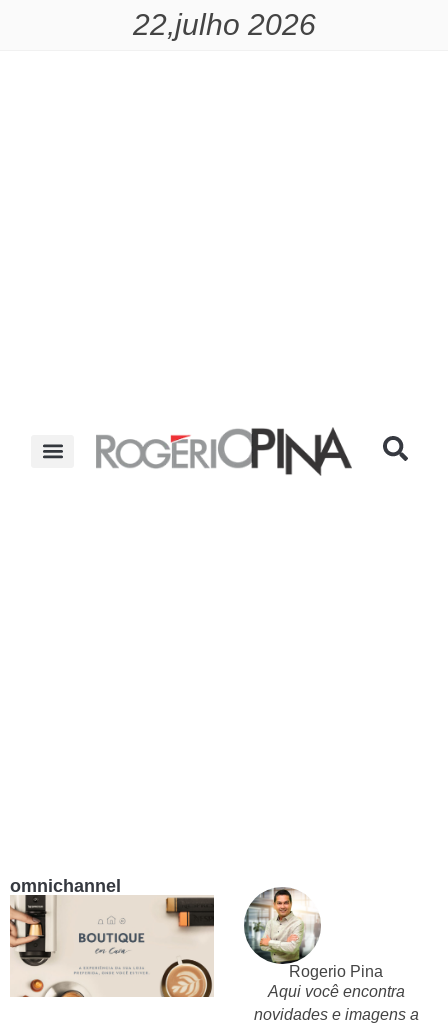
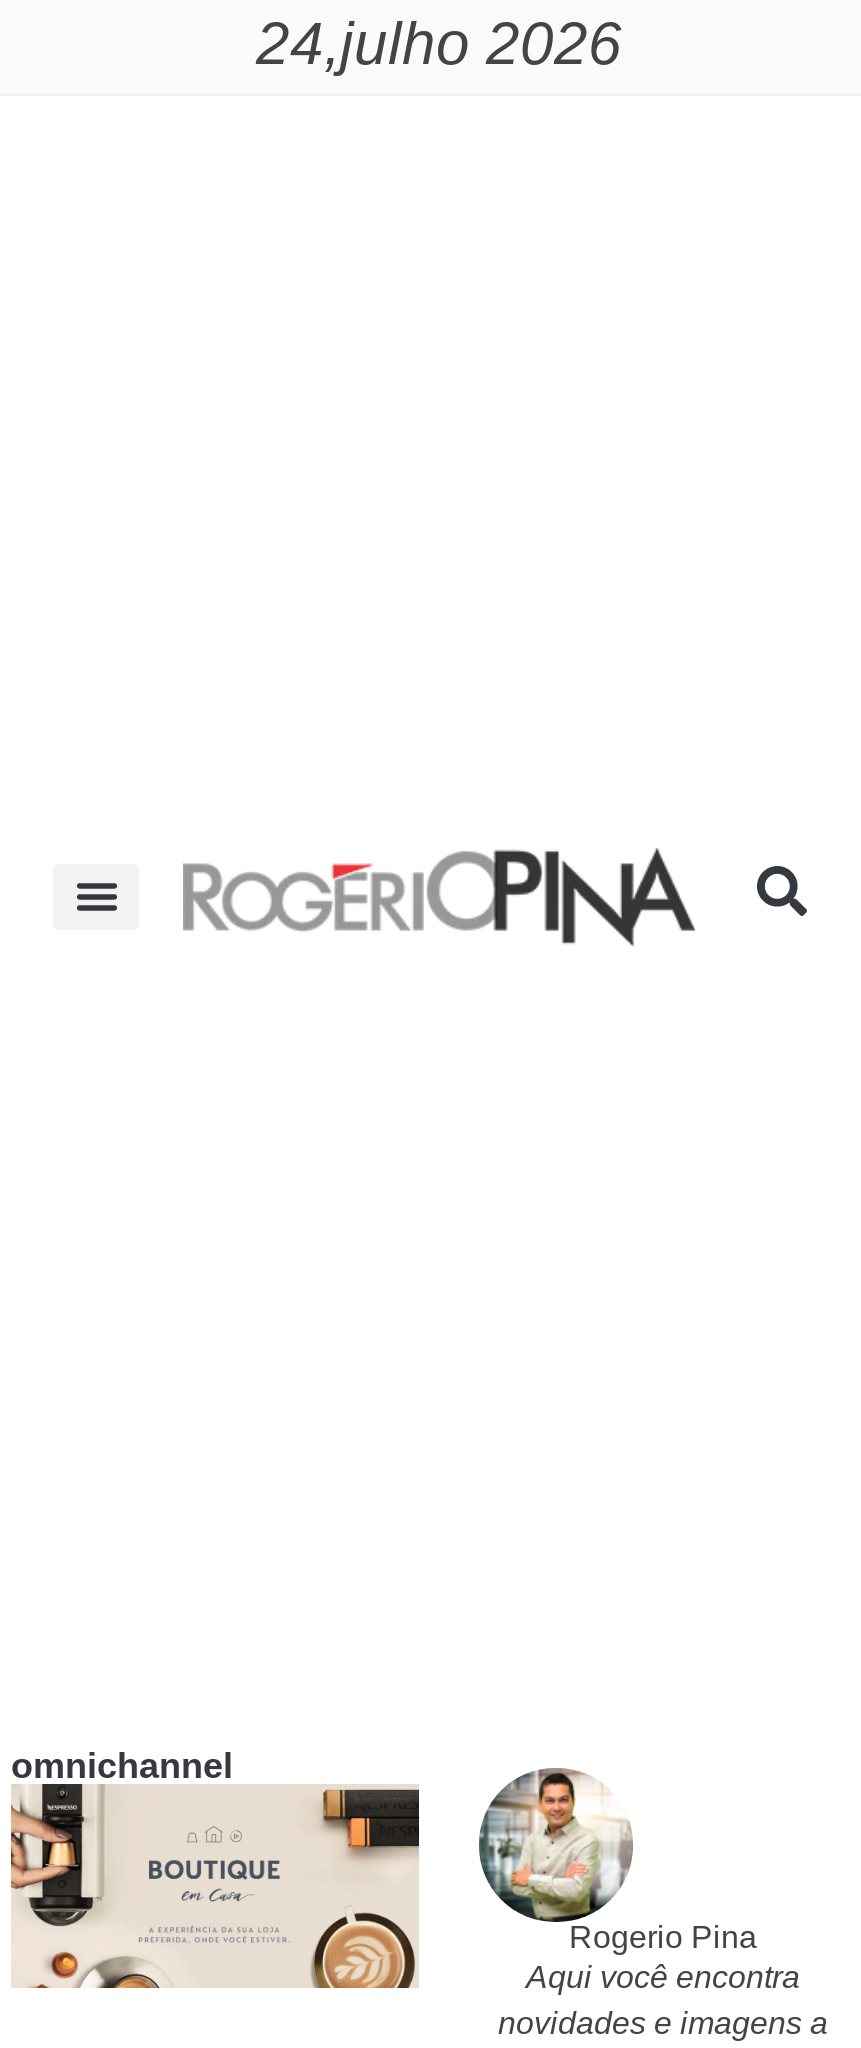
- 22,julho 2026
+ 24,julho 2026
